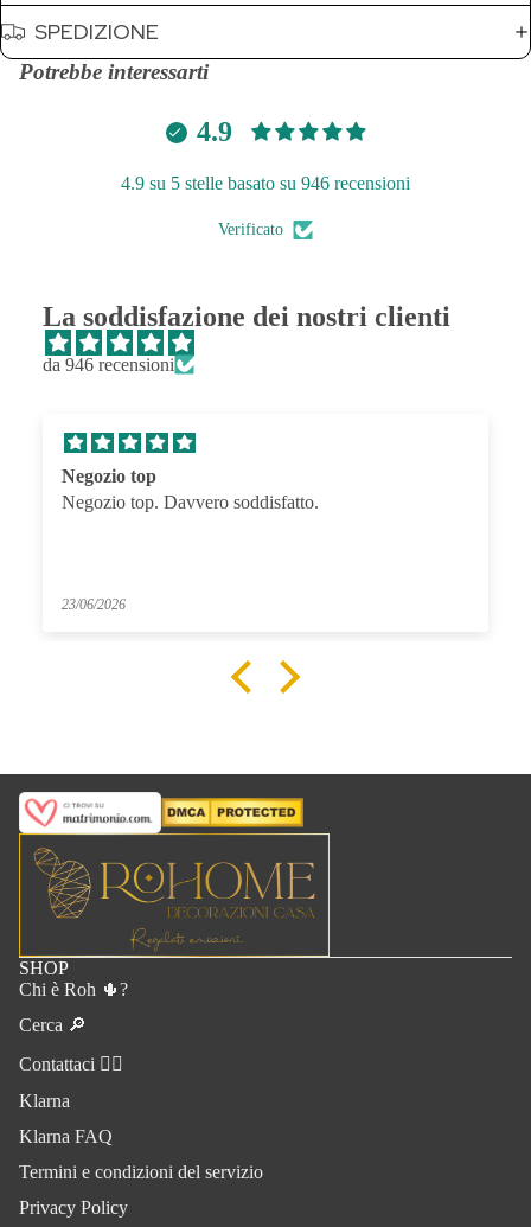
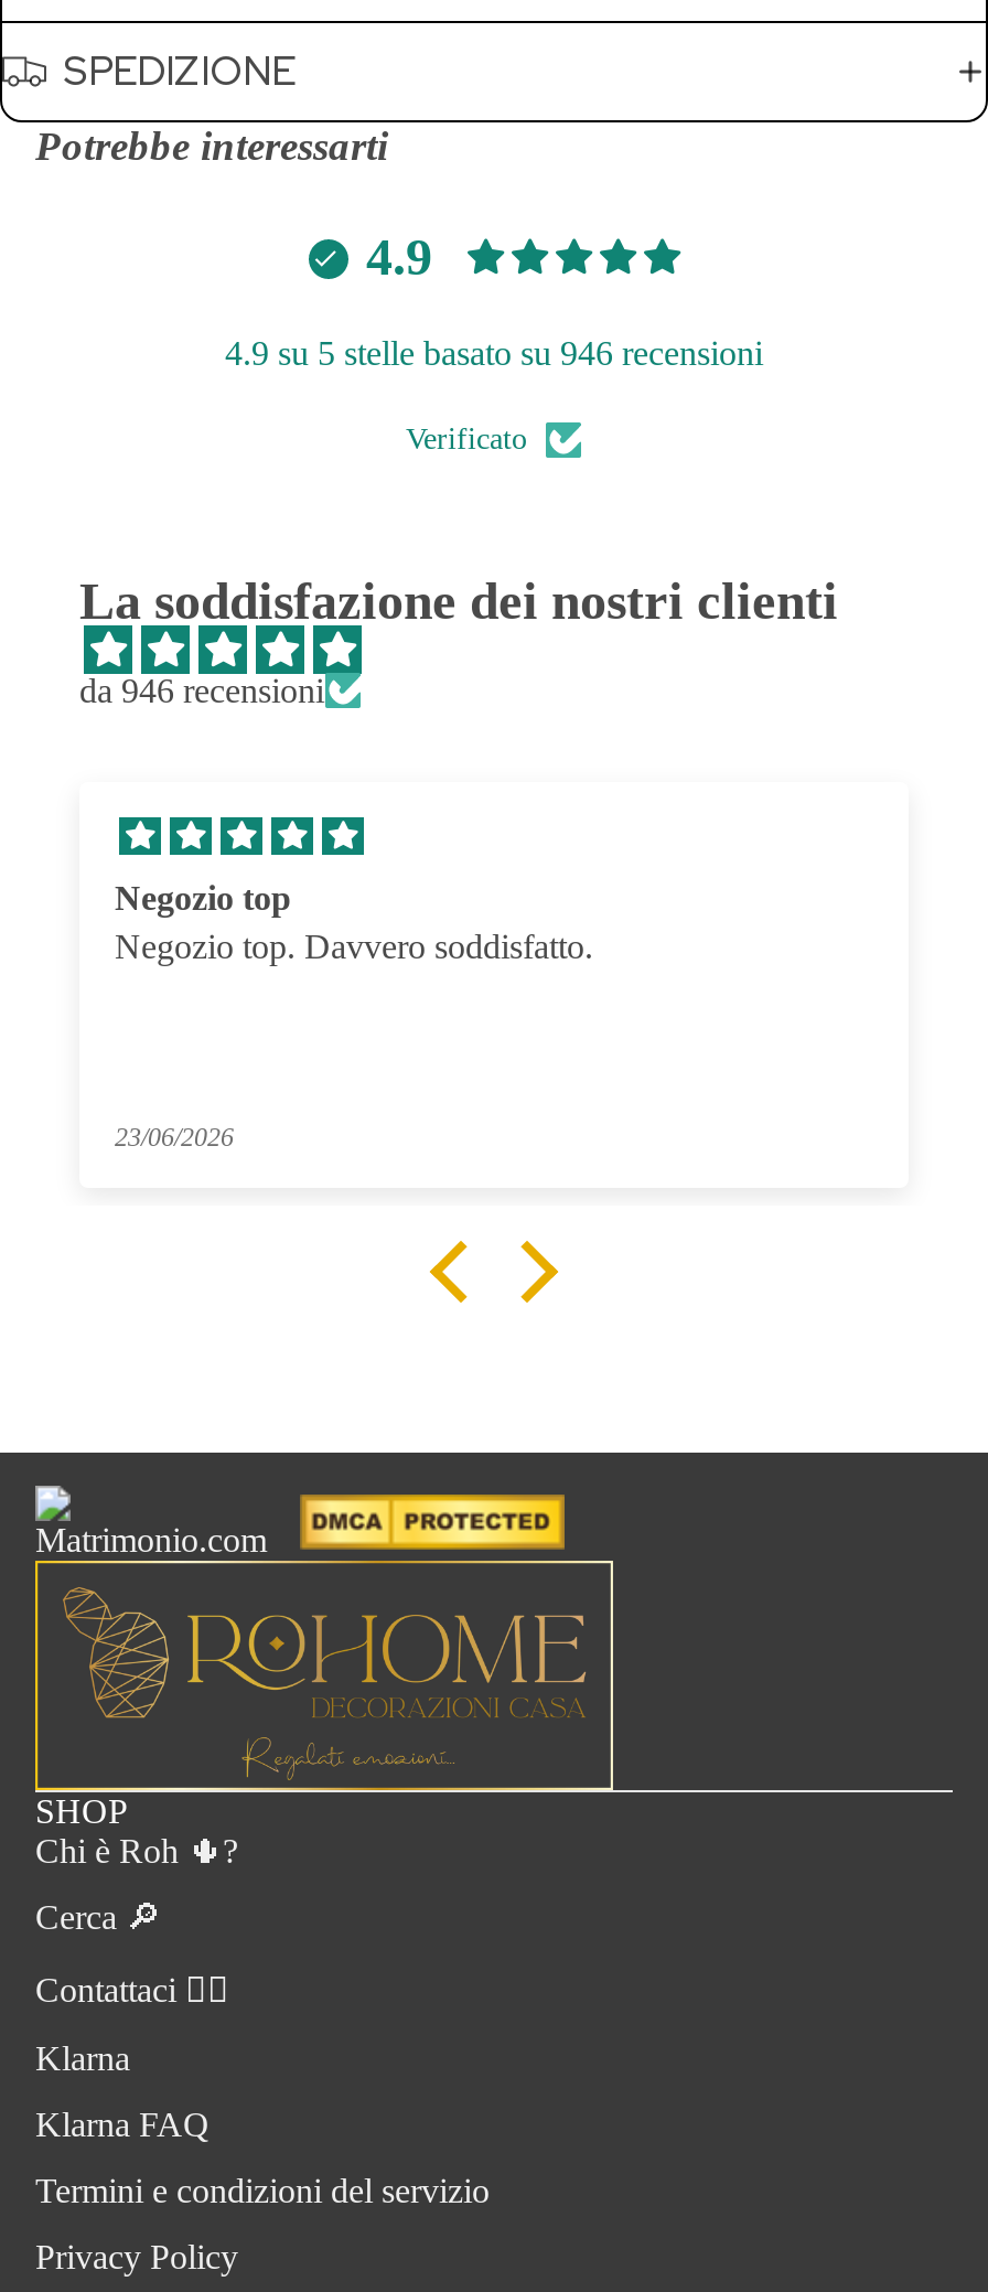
- [image]
+ [image]
